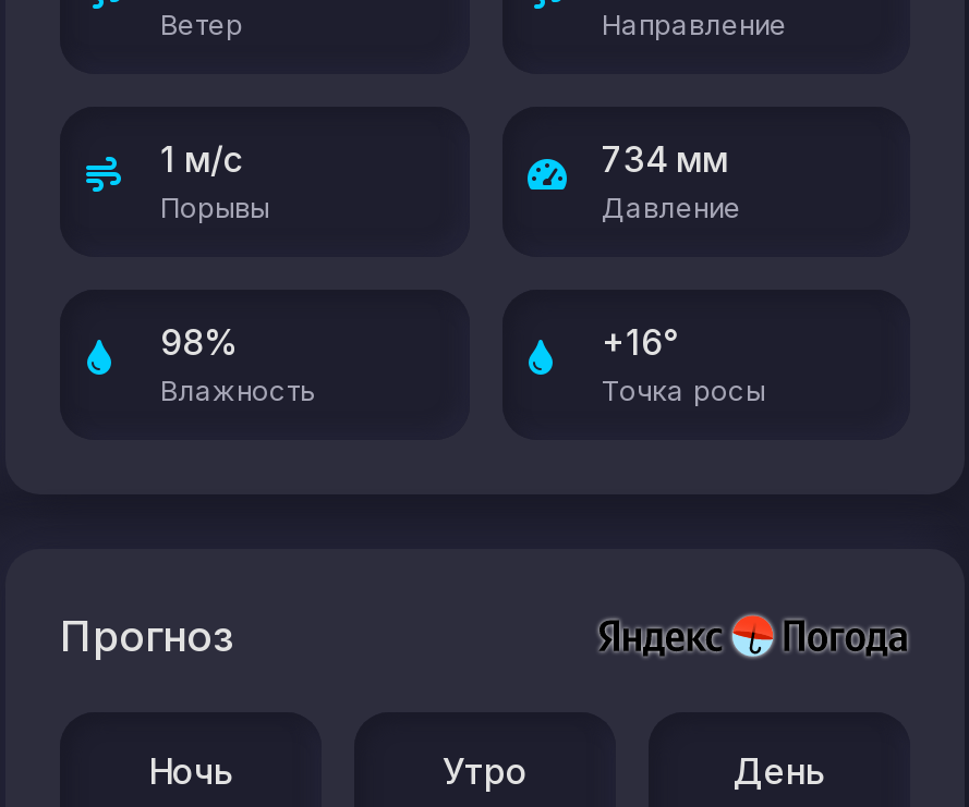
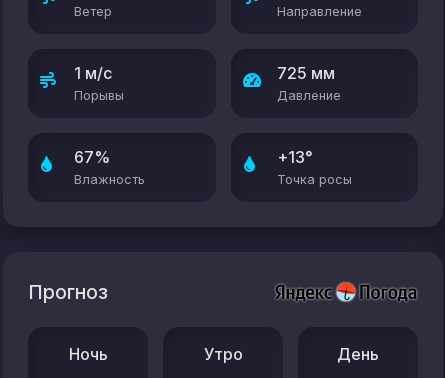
- 734 мм
+ 725 мм

- 98%
+ 67%

- +16°
+ +13°
